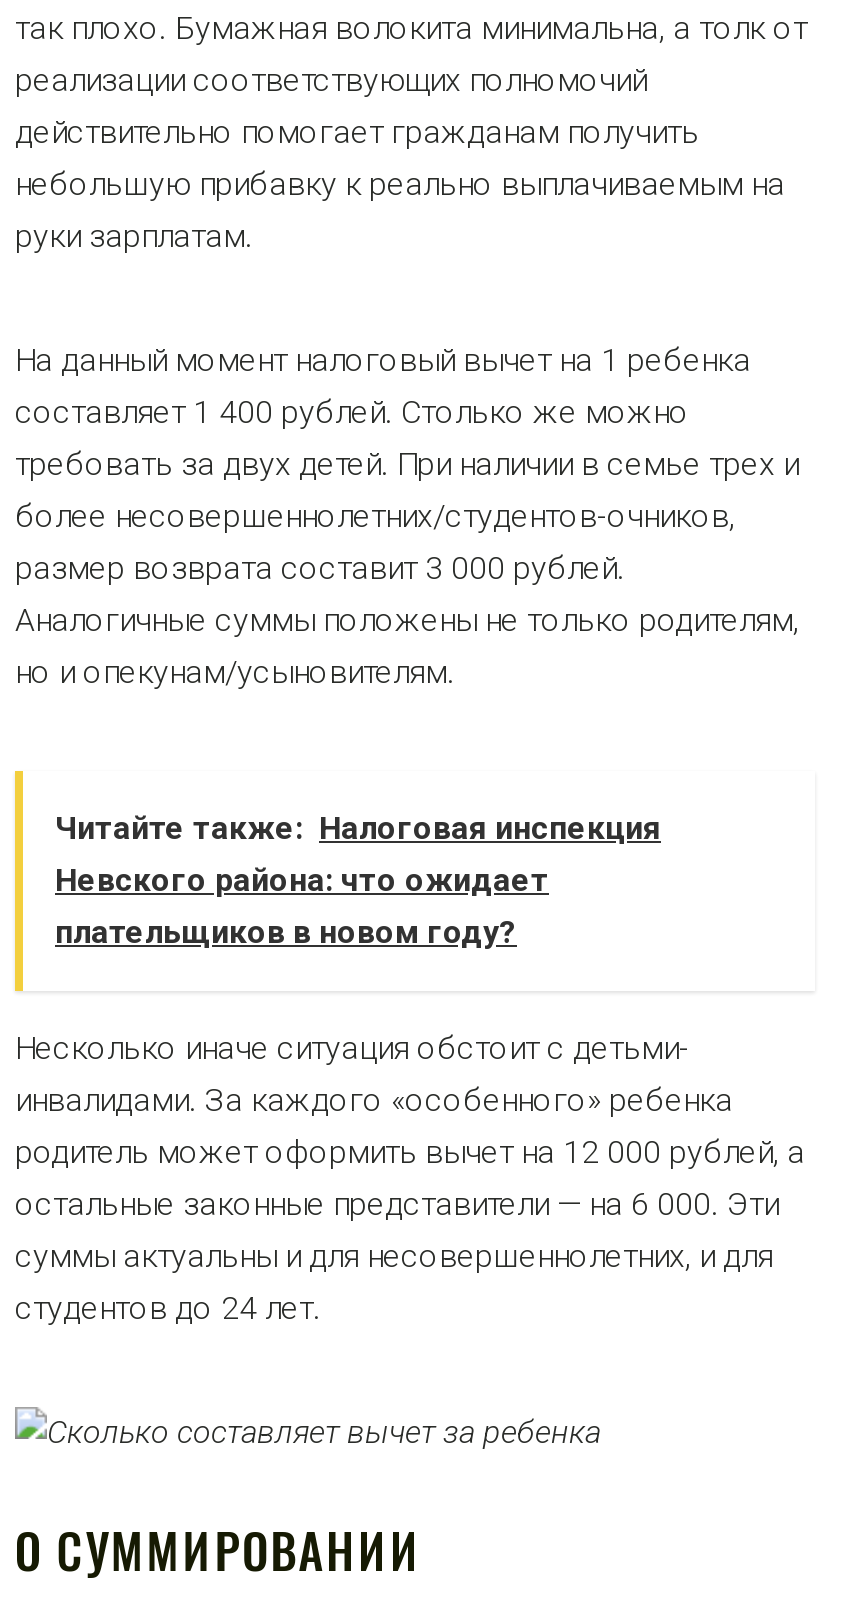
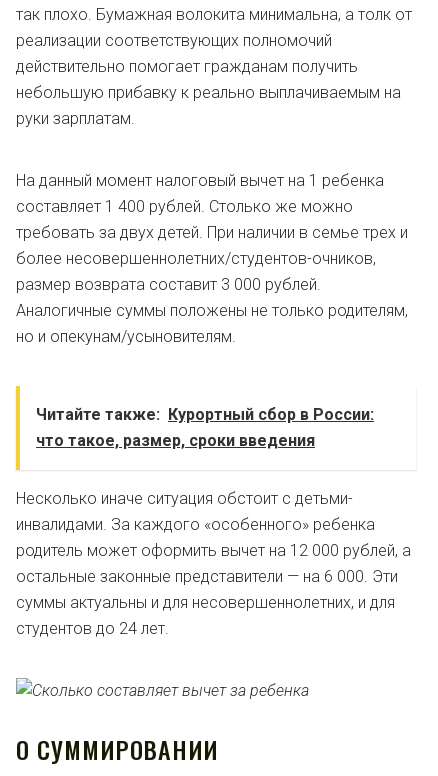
- Читайте также: Налоговая инспекция
- Невского района: что ожидает
- плательщиков в новом году?
+ Читайте также: Курортный сбор в России:
+ что такое, размер, сроки введения
